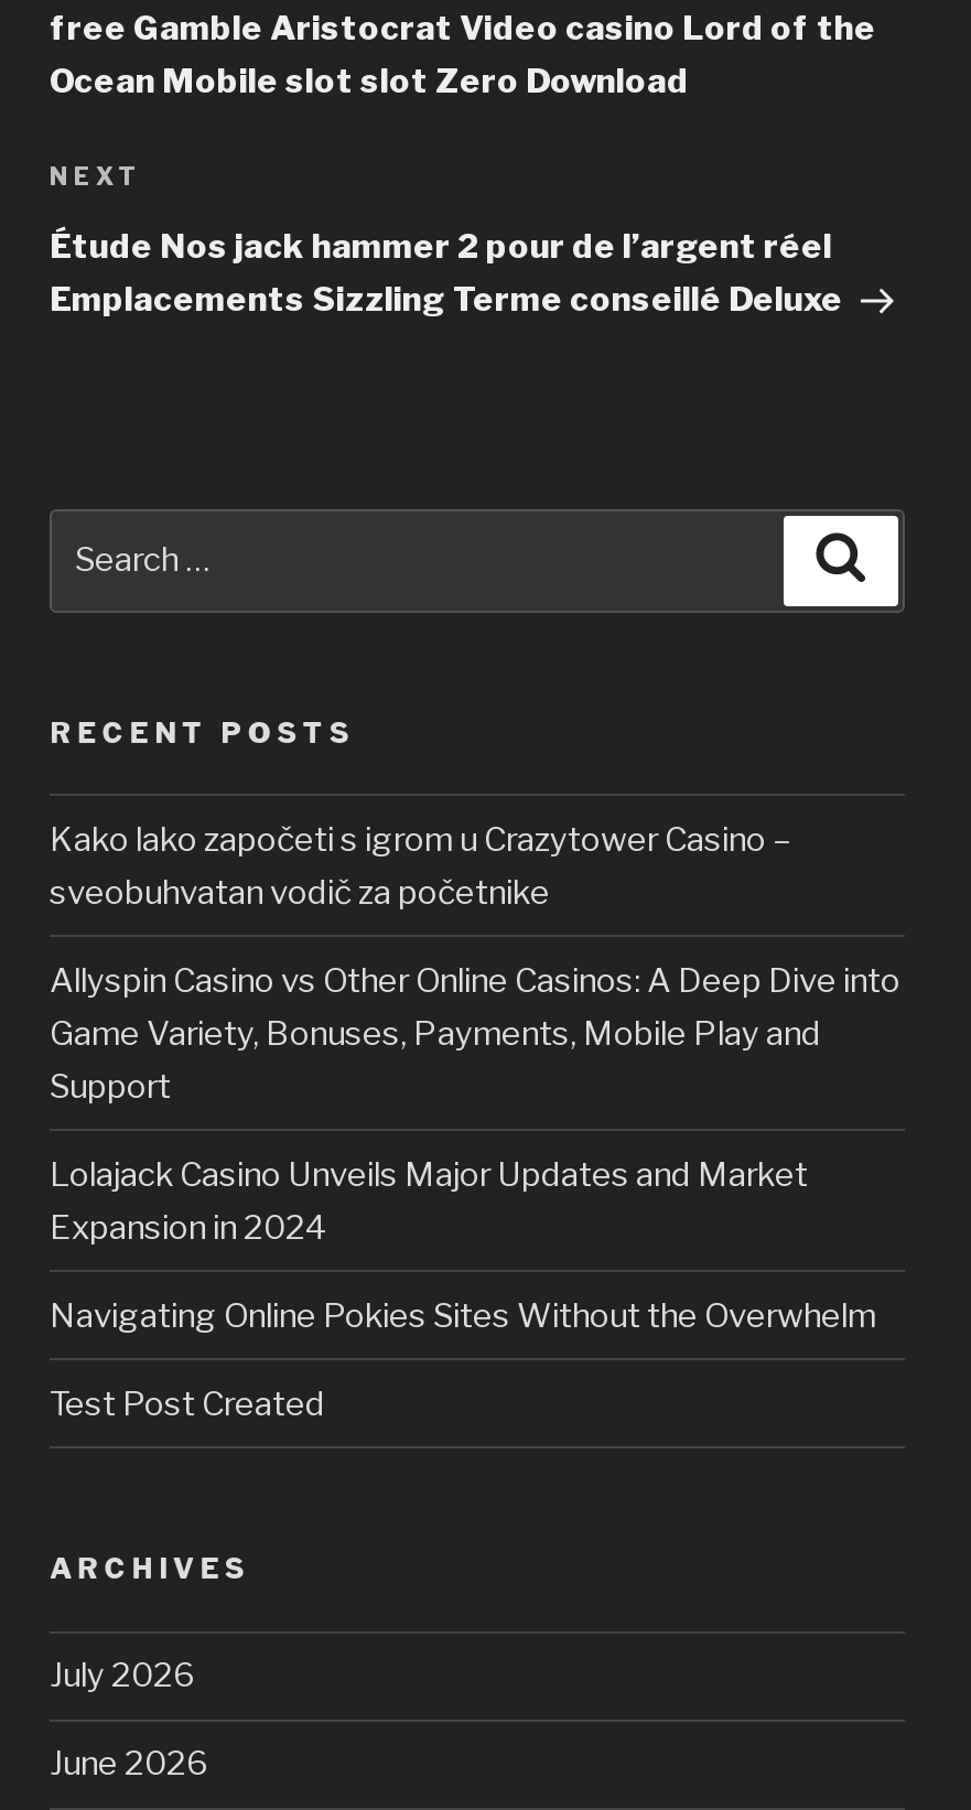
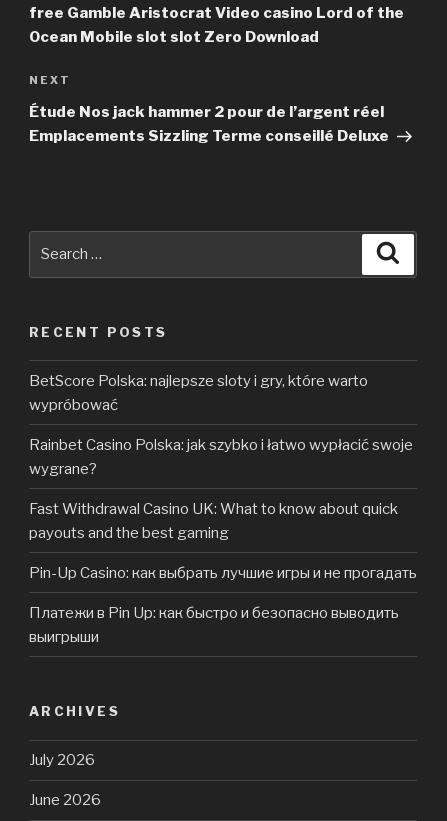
- Kako lako započeti s igrom u Crazytower Casino –
- sveobuhvatan vodič za početnike
+ BetScore Polska: najlepsze sloty i gry, które warto
+ wypróbować

- Allyspin Casino vs Other Online Casinos: A Deep Dive into
- Game Variety, Bonuses, Payments, Mobile Play and
- Support
+ Rainbet Casino Polska: jak szybko i łatwo wypłacić swoje
+ wygrane?

- Lolajack Casino Unveils Major Updates and Market
- Expansion in 2024
+ Fast Withdrawal Casino UK: What to know about quick
+ payouts and the best gaming

- Navigating Online Pokies Sites Without the Overwhelm
+ Pin-Up Casino: как выбрать лучшие игры и не прогадать

- Test Post Created
+ Платежи в Pin Up: как быстро и безопасно выводить
+ выигрыши
